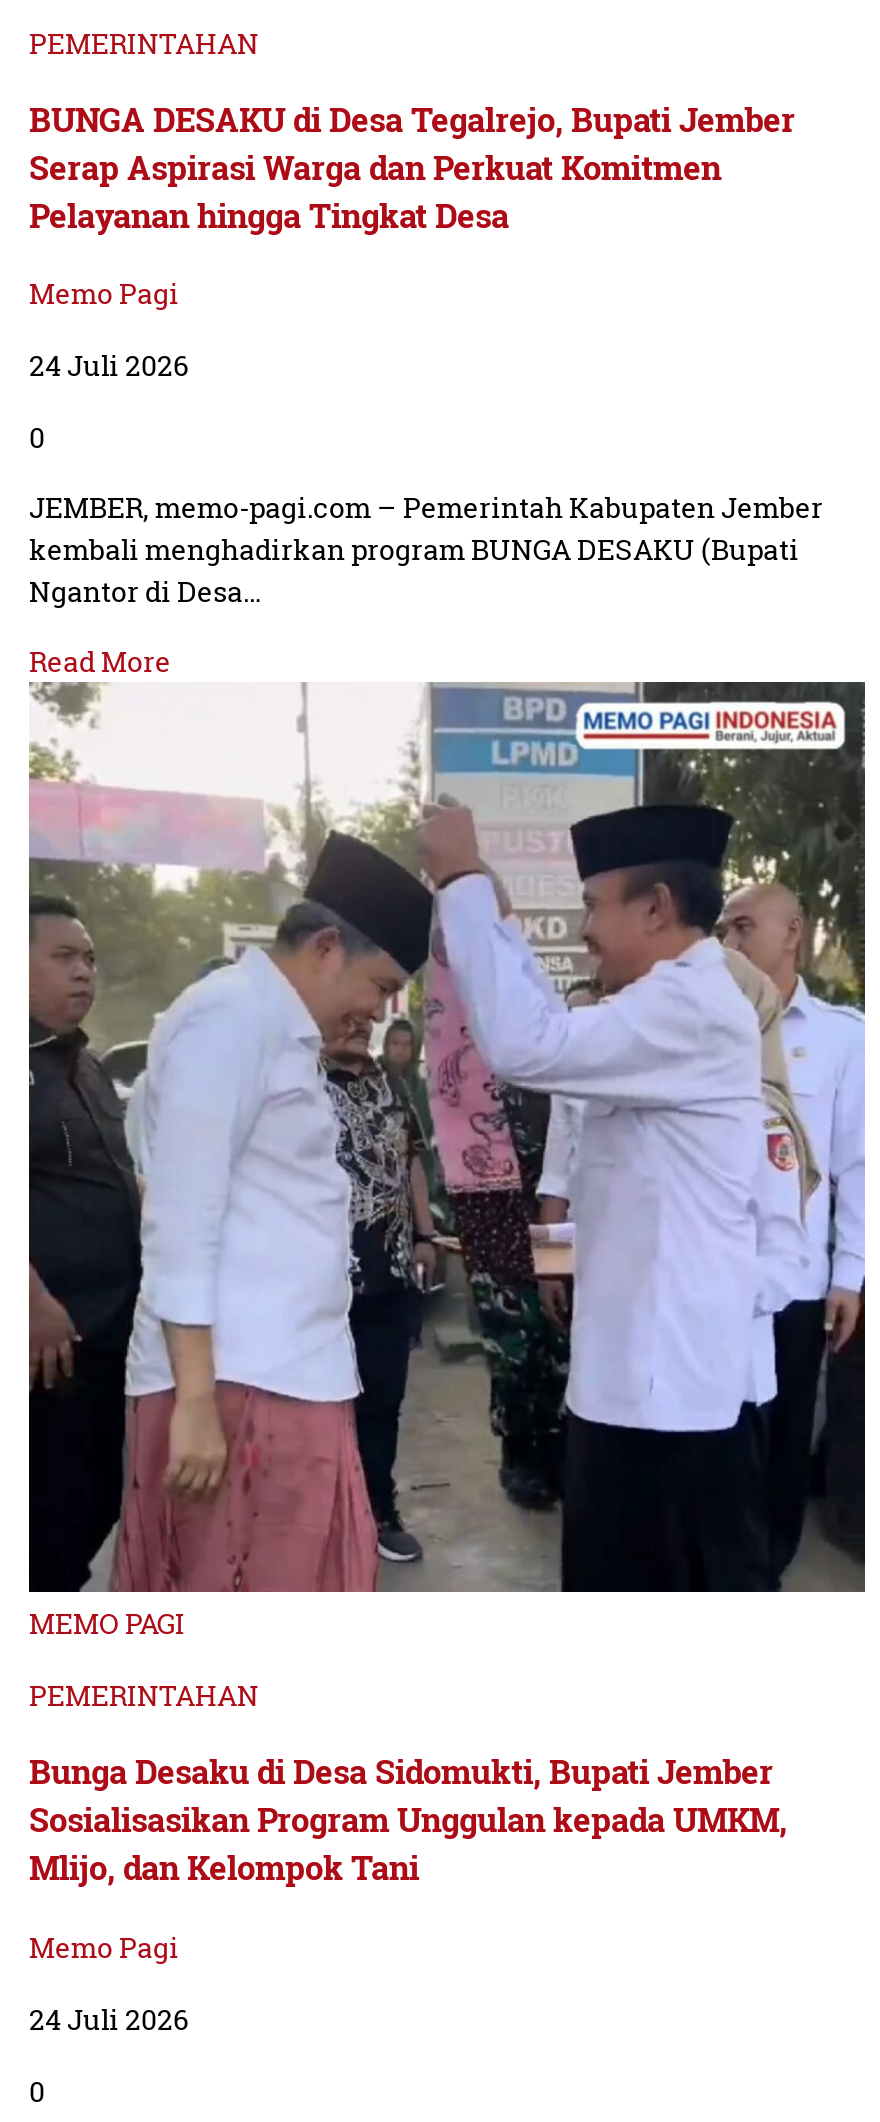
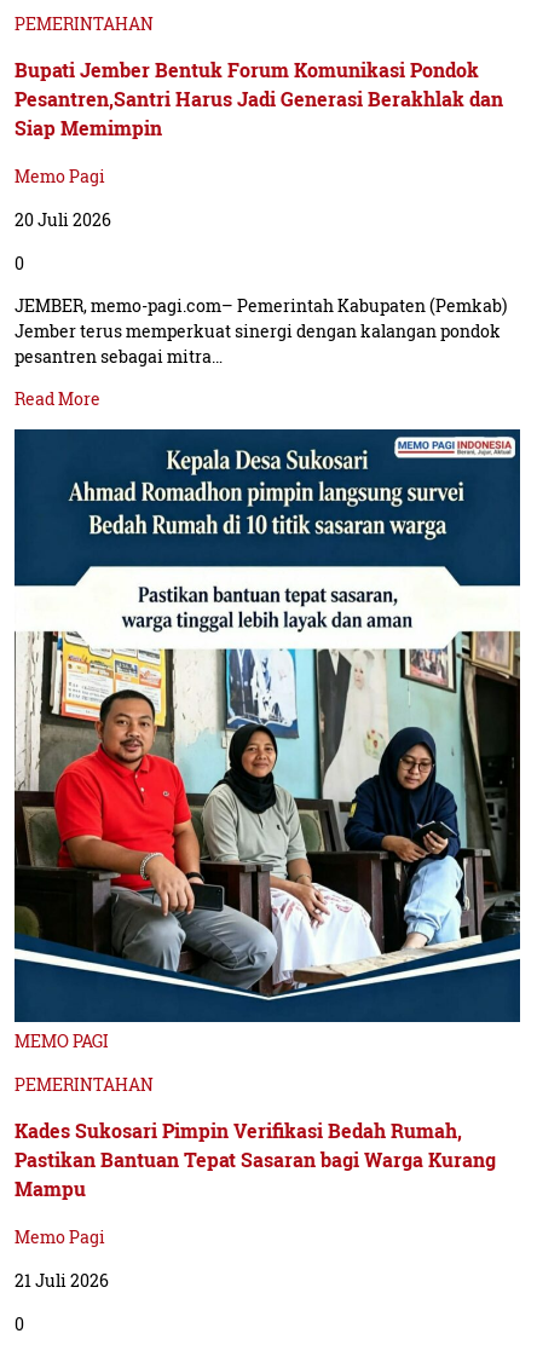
- BUNGA DESAKU di Desa Tegalrejo, Bupati Jember
- Serap Aspirasi Warga dan Perkuat Komitmen
- Pelayanan hingga Tingkat Desa
+ Bupati Jember Bentuk Forum Komunikasi Pondok
+ Pesantren,Santri Harus Jadi Generasi Berakhlak dan
+ Siap Memimpin

- 24 Juli 2026
+ 20 Juli 2026

- JEMBER, memo-pagi.com – Pemerintah Kabupaten Jember
- kembali menghadirkan program BUNGA DESAKU (Bupati
- Ngantor di Desa…
+ JEMBER, memo-pagi.com– Pemerintah Kabupaten (Pemkab)
+ Jember terus memperkuat sinergi dengan kalangan pondok
+ pesantren sebagai mitra…

- [image]
+ [image]

- Bunga Desaku di Desa Sidomukti, Bupati Jember
- Sosialisasikan Program Unggulan kepada UMKM,
- Mlijo, dan Kelompok Tani
+ Kades Sukosari Pimpin Verifikasi Bedah Rumah,
+ Pastikan Bantuan Tepat Sasaran bagi Warga Kurang
+ Mampu

- 24 Juli 2026
+ 21 Juli 2026
